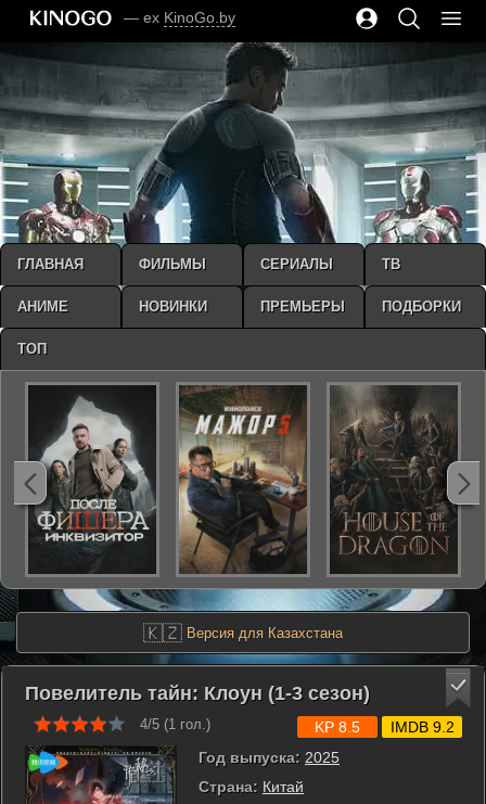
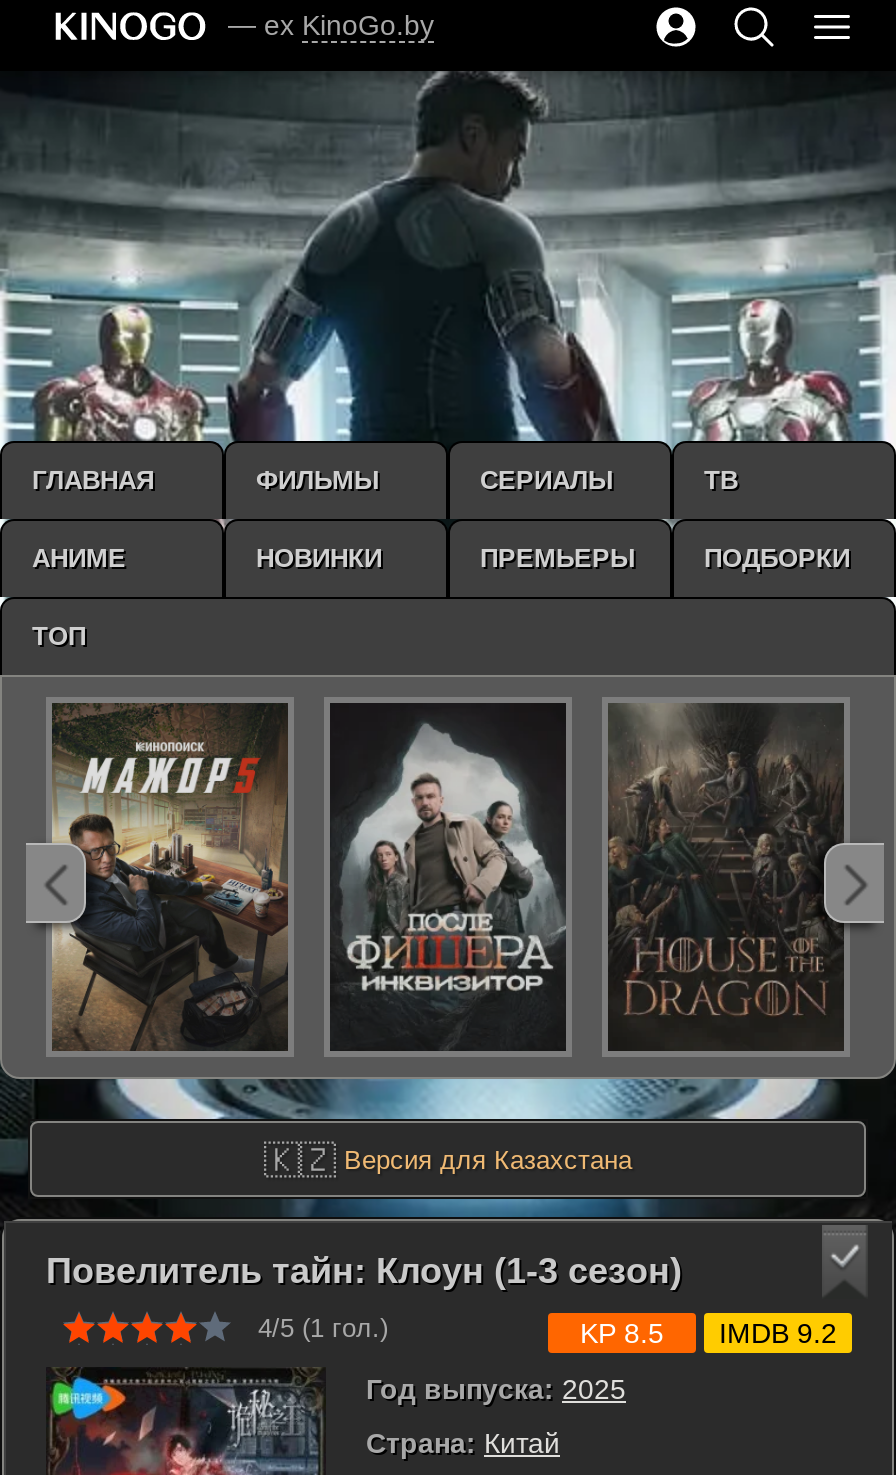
- [image]
+ [image]

- [image]
+ [image]
